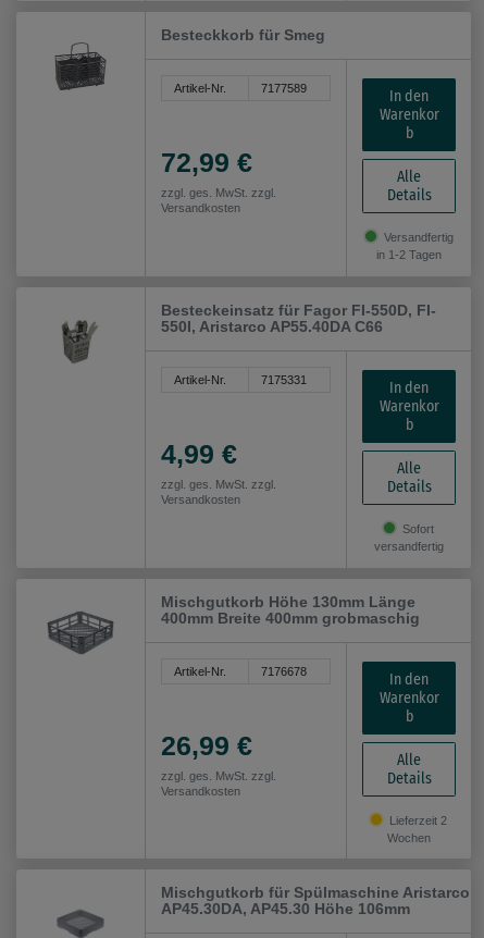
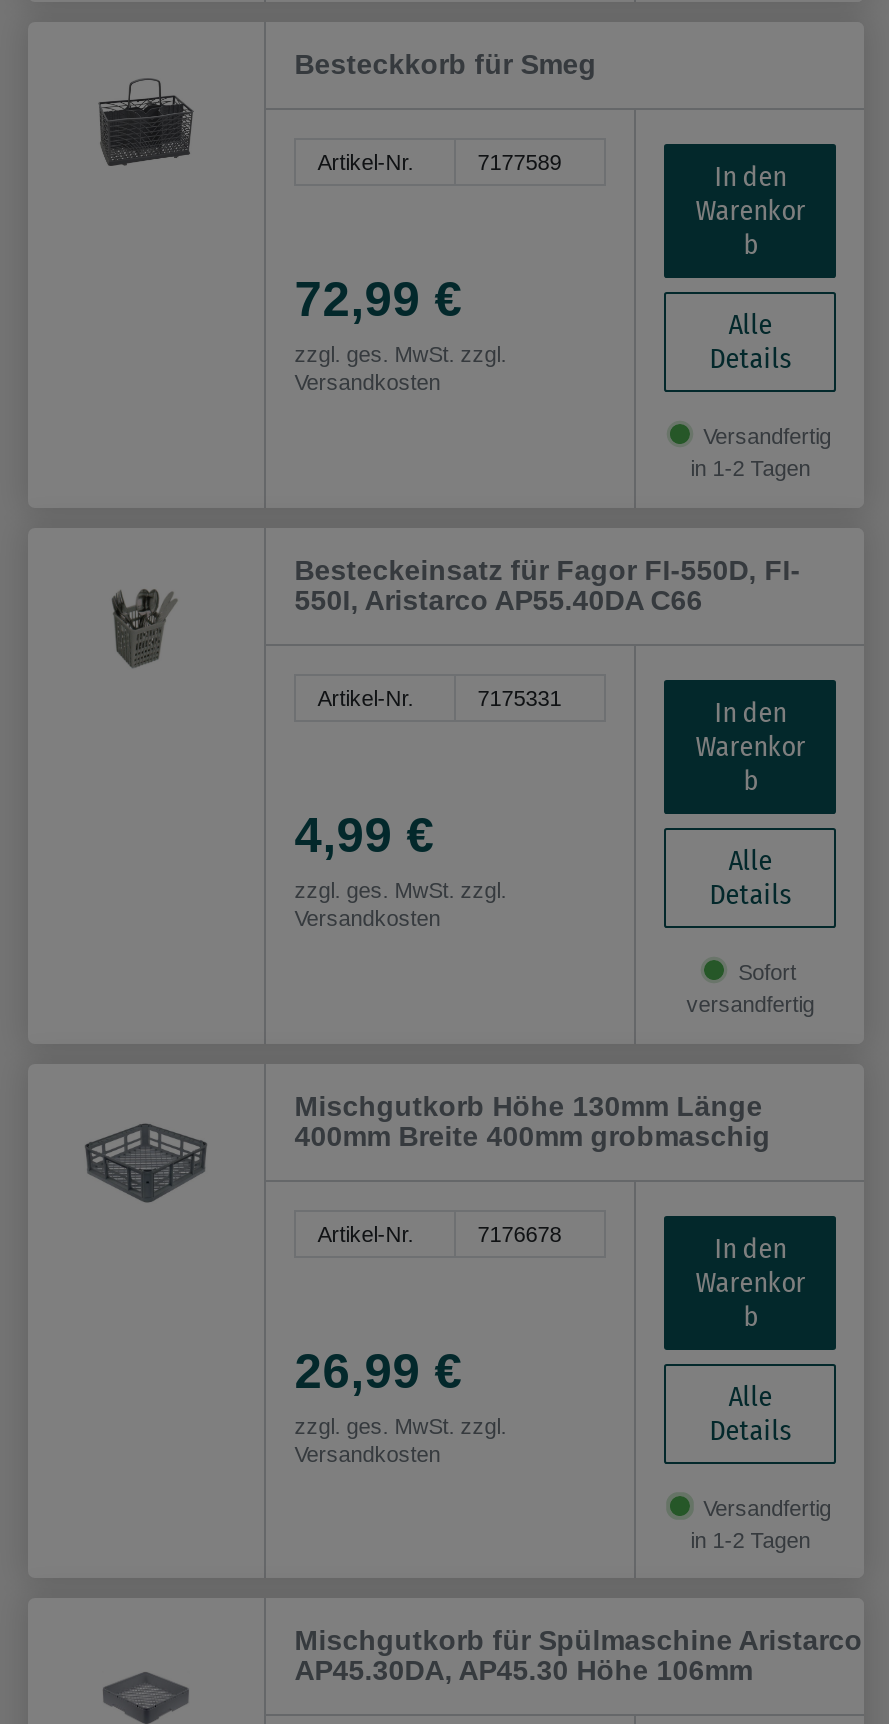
- Lieferzeit 2
- Wochen
+ Versandfertig
+ in 1-2 Tagen
